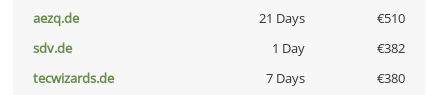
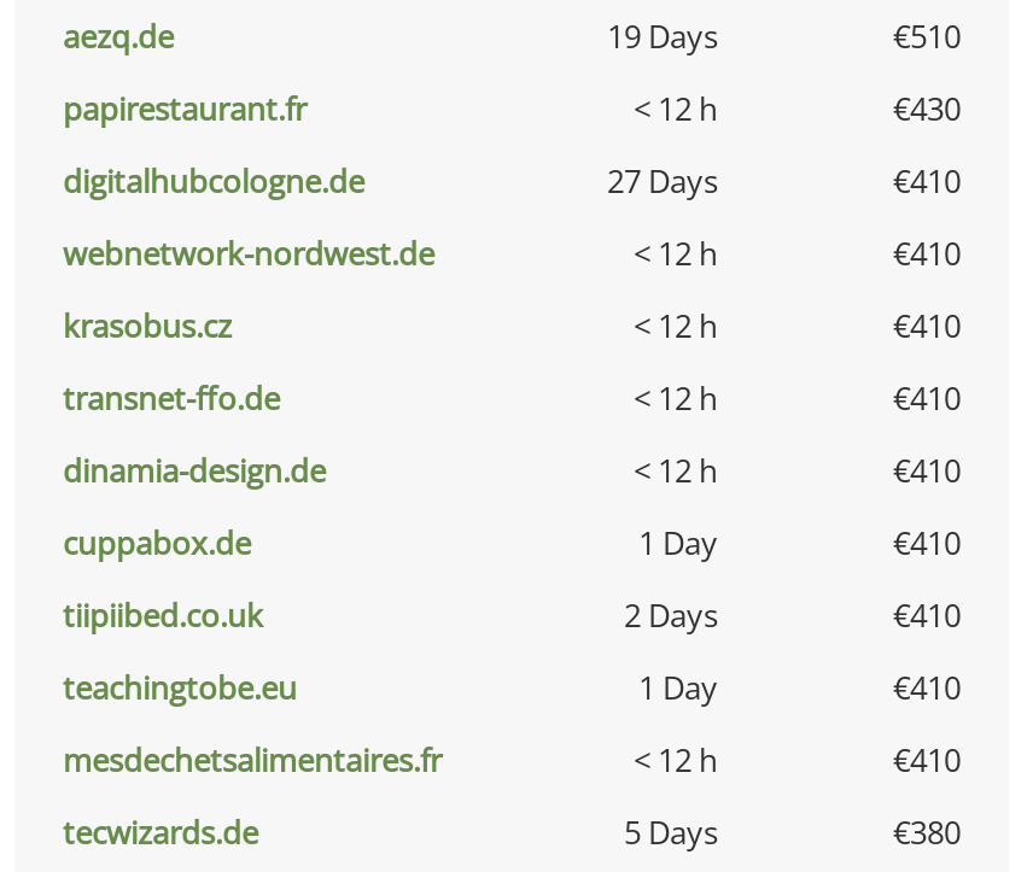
- 21 Days
+ 19 Days

- sdv.de
+ papirestaurant.fr
+ < 12 h
+ €430
+ digitalhubcologne.de
+ 27 Days
+ €410
+ webnetwork-nordwest.de
+ < 12 h
+ €410
+ krasobus.cz
+ < 12 h
+ €410
+ transnet-ffo.de
+ < 12 h
+ €410
+ dinamia-design.de
+ < 12 h
+ €410
+ cuppabox.de

- €382
+ €410
+ tiipiibed.co.uk
+ 2 Days
+ €410
+ teachingtobe.eu
+ 1 Day
+ €410
+ mesdechetsalimentaires.fr
+ < 12 h
+ €410

- 7 Days
+ 5 Days
